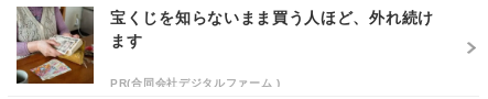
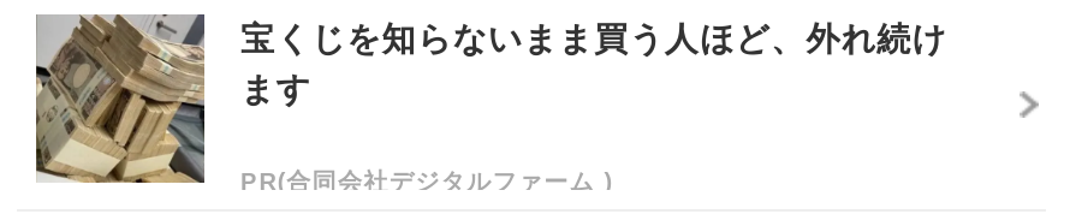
- [image]
+ [image]
